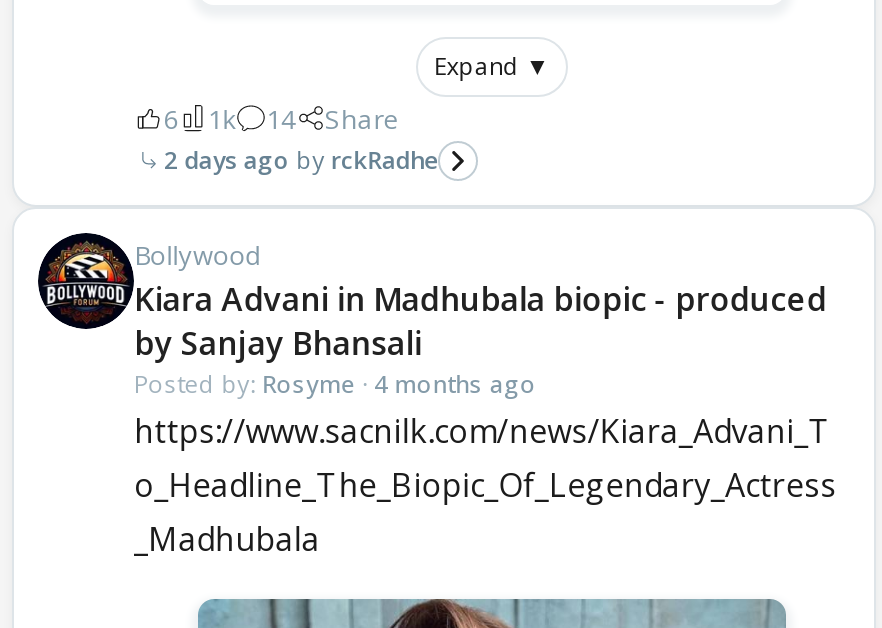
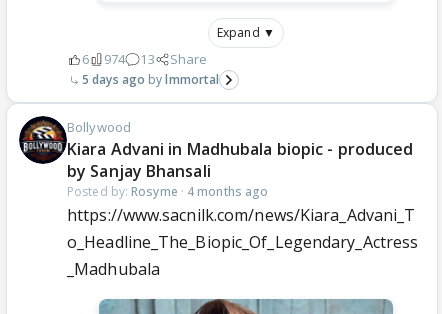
- 1k
- 14
+ 974
+ 13

- 2 days ago
- rckRadhe
+ 5 days ago
+ lmmortal
